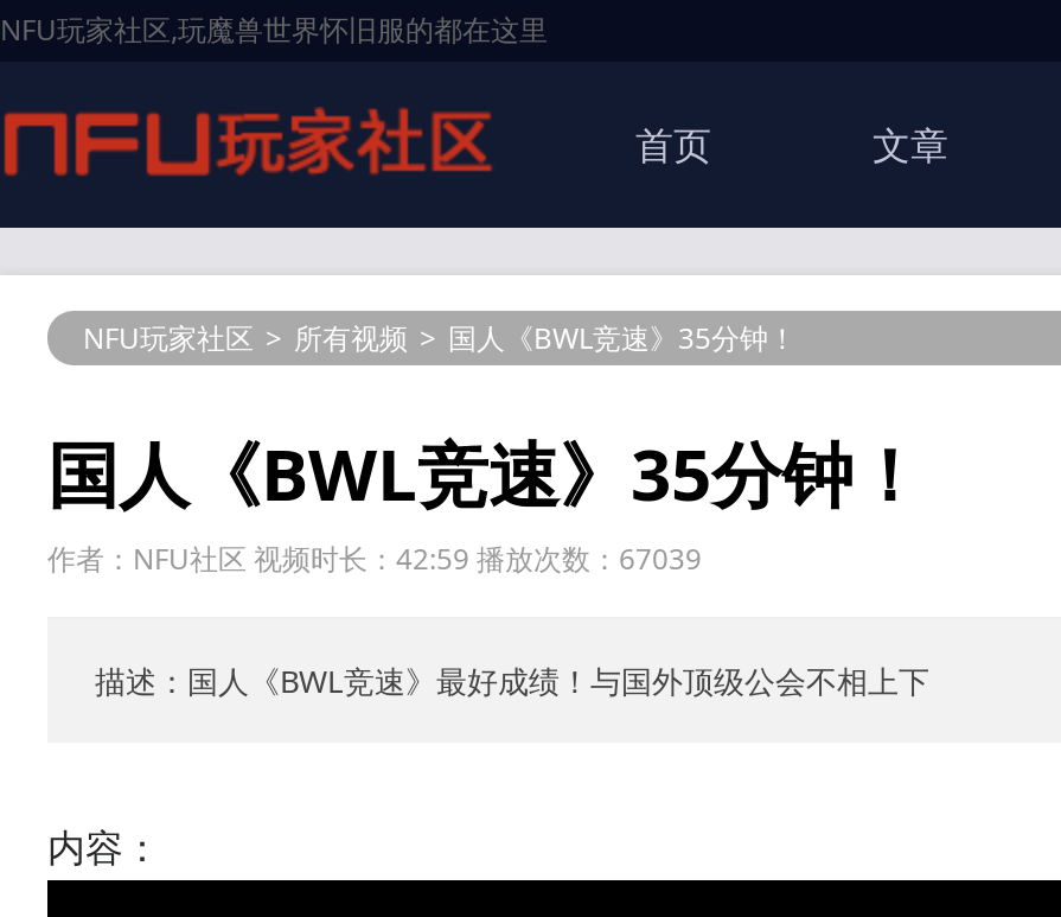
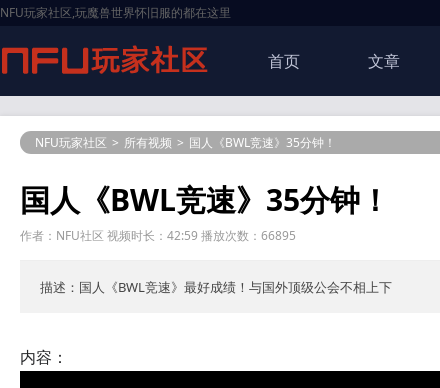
- 作者：NFU社区 视频时长：42:59 播放次数：67039
+ 作者：NFU社区 视频时长：42:59 播放次数：66895
